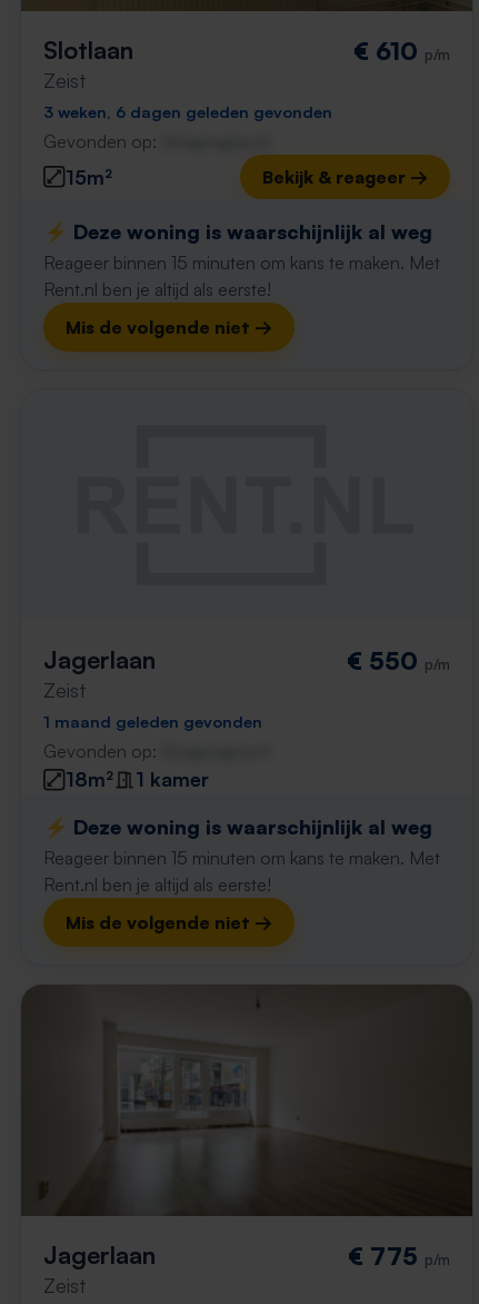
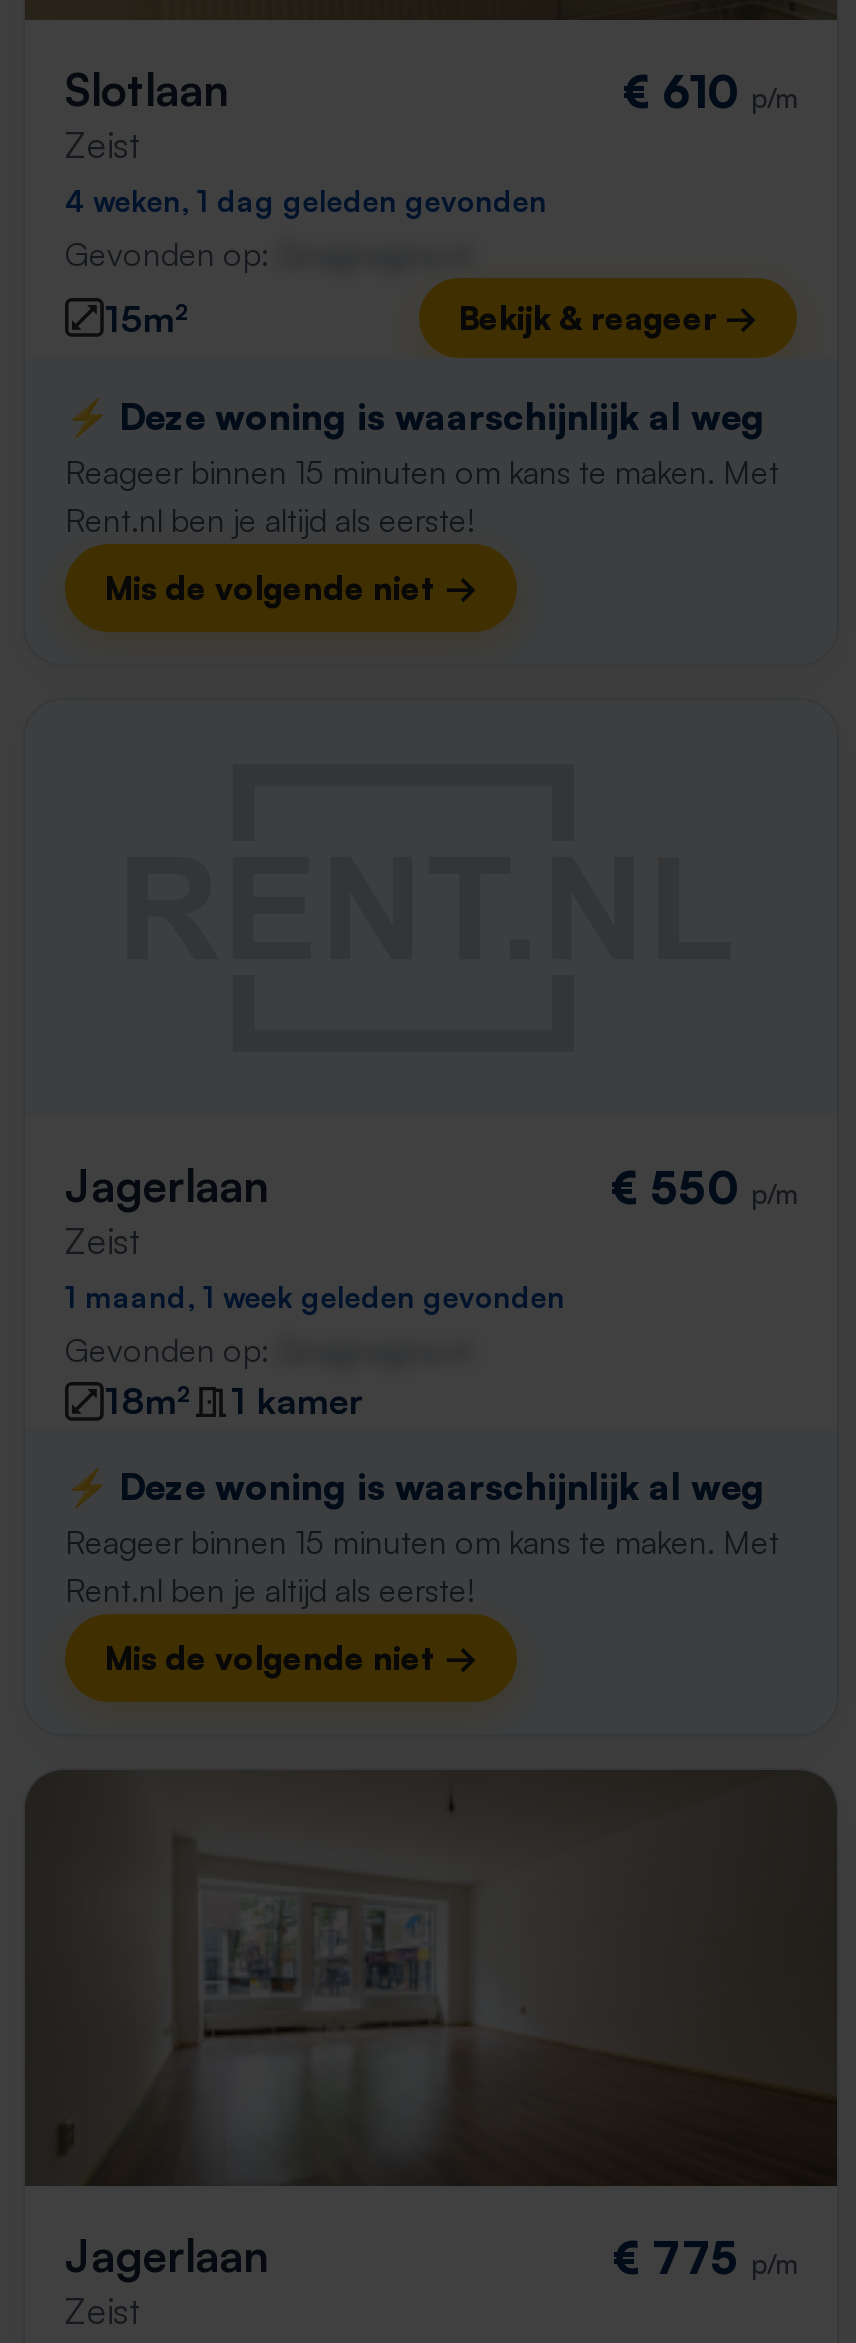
- 3 weken, 6 dagen geleden gevonden
+ 4 weken, 1 dag geleden gevonden

- 1 maand geleden gevonden
+ 1 maand, 1 week geleden gevonden
